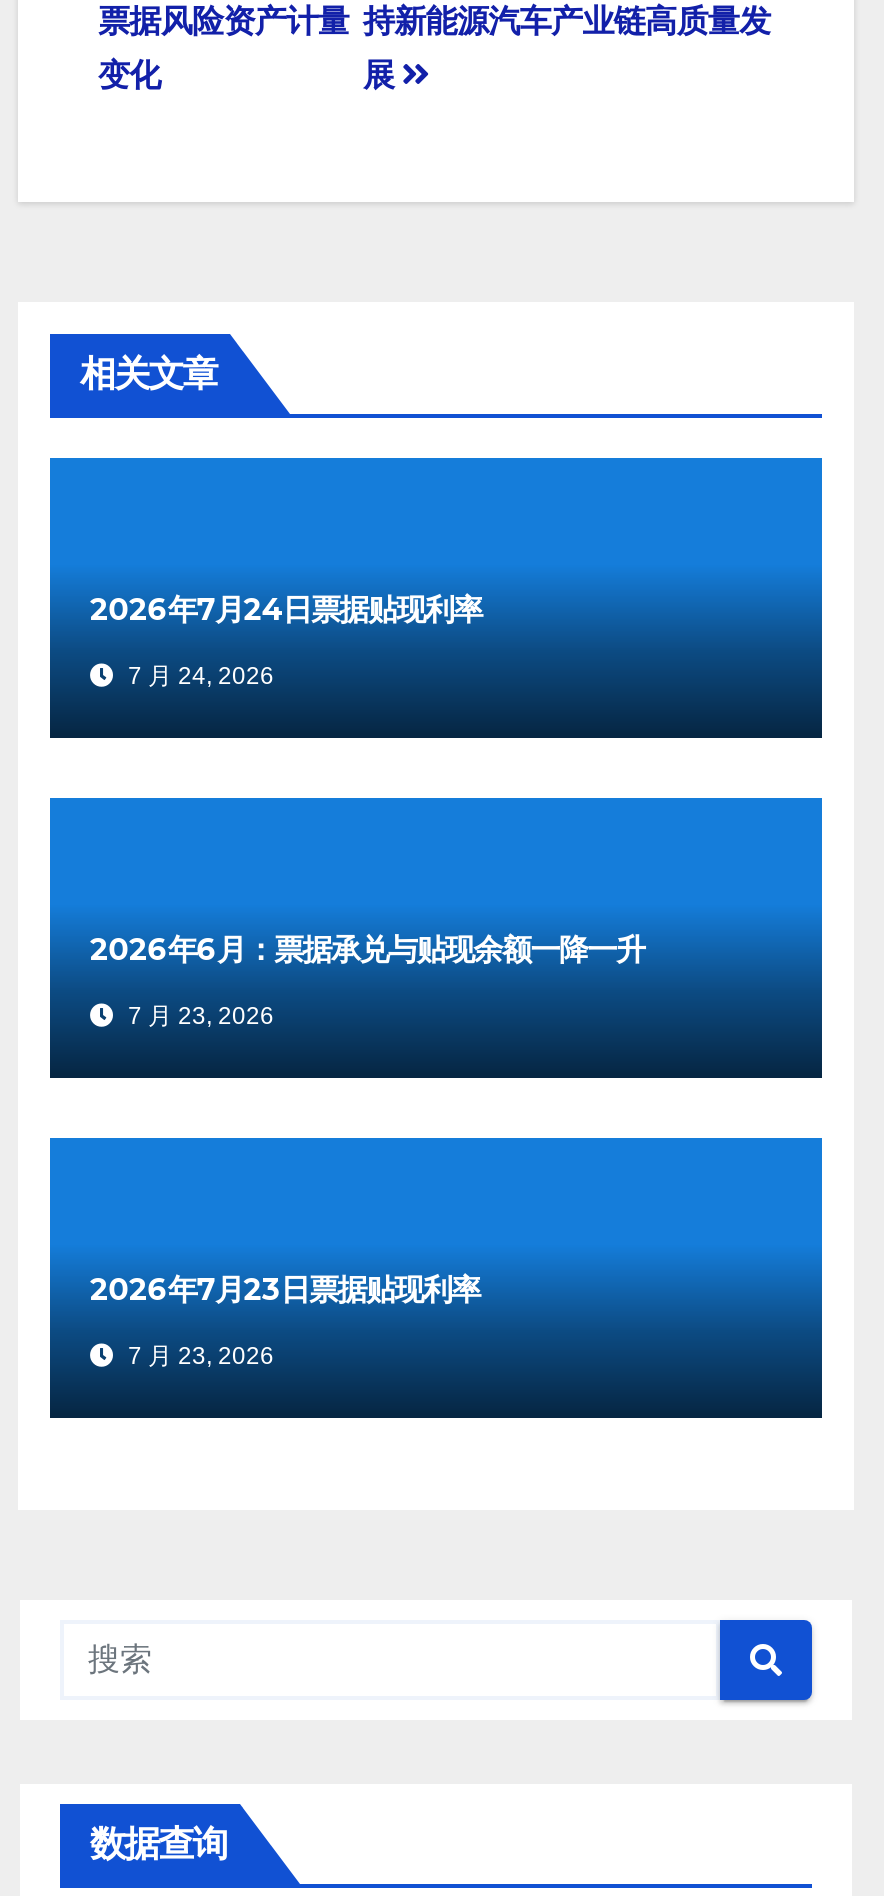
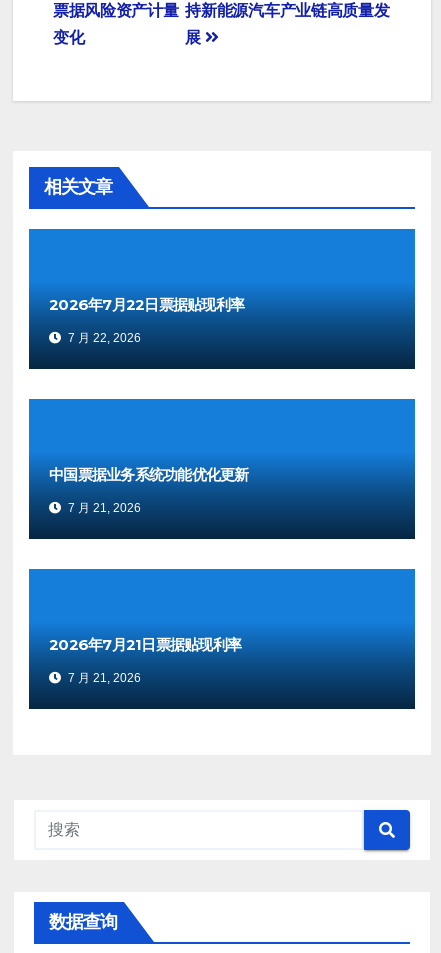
- 2026年7月24日票据贴现利率
+ 2026年7月22日票据贴现利率

- 7 月 24, 2026
+ 7 月 22, 2026

- 2026年6月：票据承兑与贴现余额一降一升
+ 中国票据业务系统功能优化更新

- 7 月 23, 2026
+ 7 月 21, 2026

- 2026年7月23日票据贴现利率
+ 2026年7月21日票据贴现利率

- 7 月 23, 2026
+ 7 月 21, 2026
